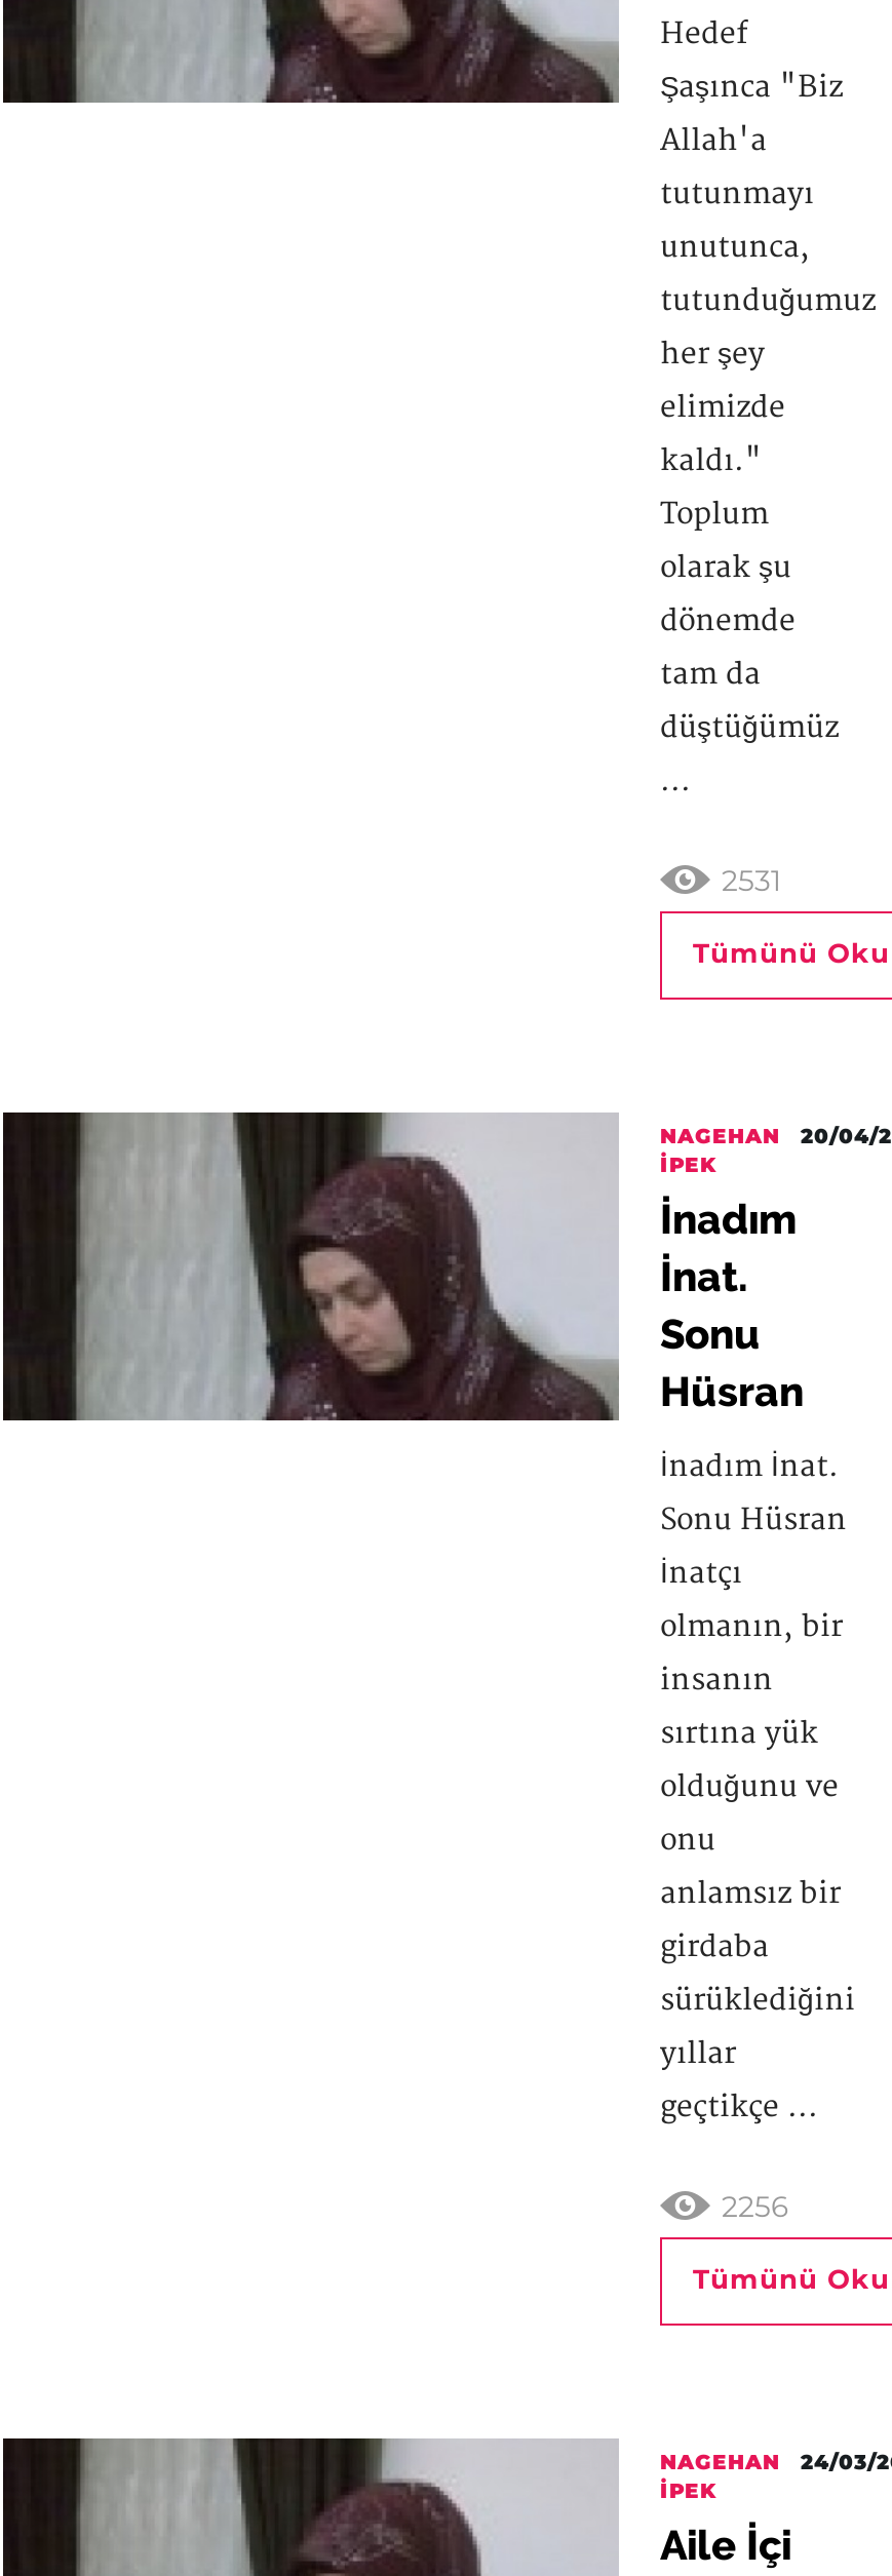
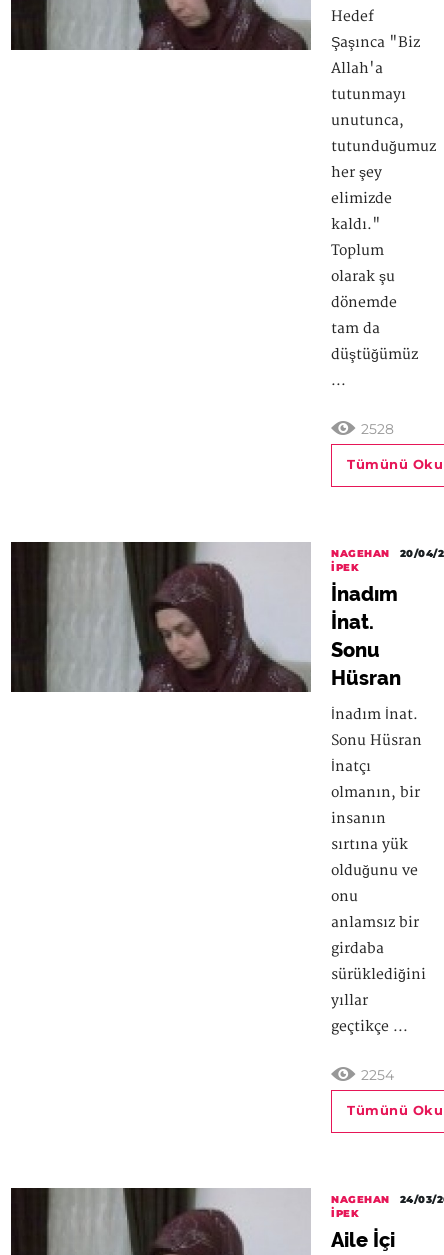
- 2531
+ 2528

- 2256
+ 2254
